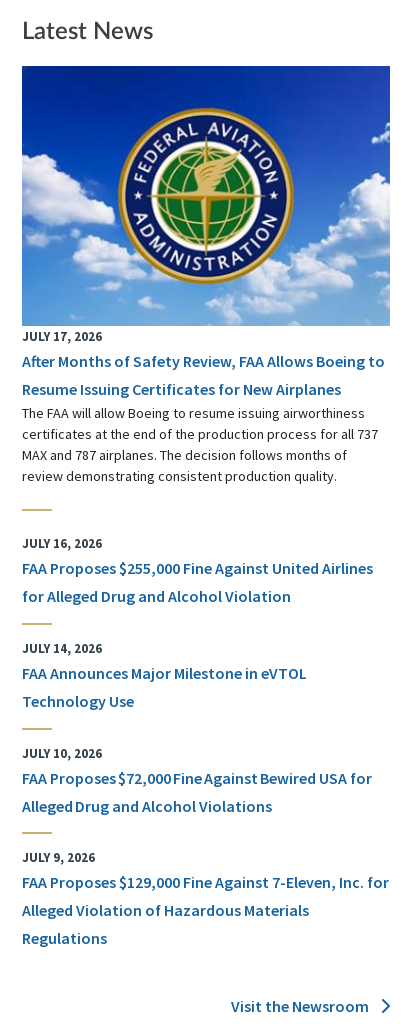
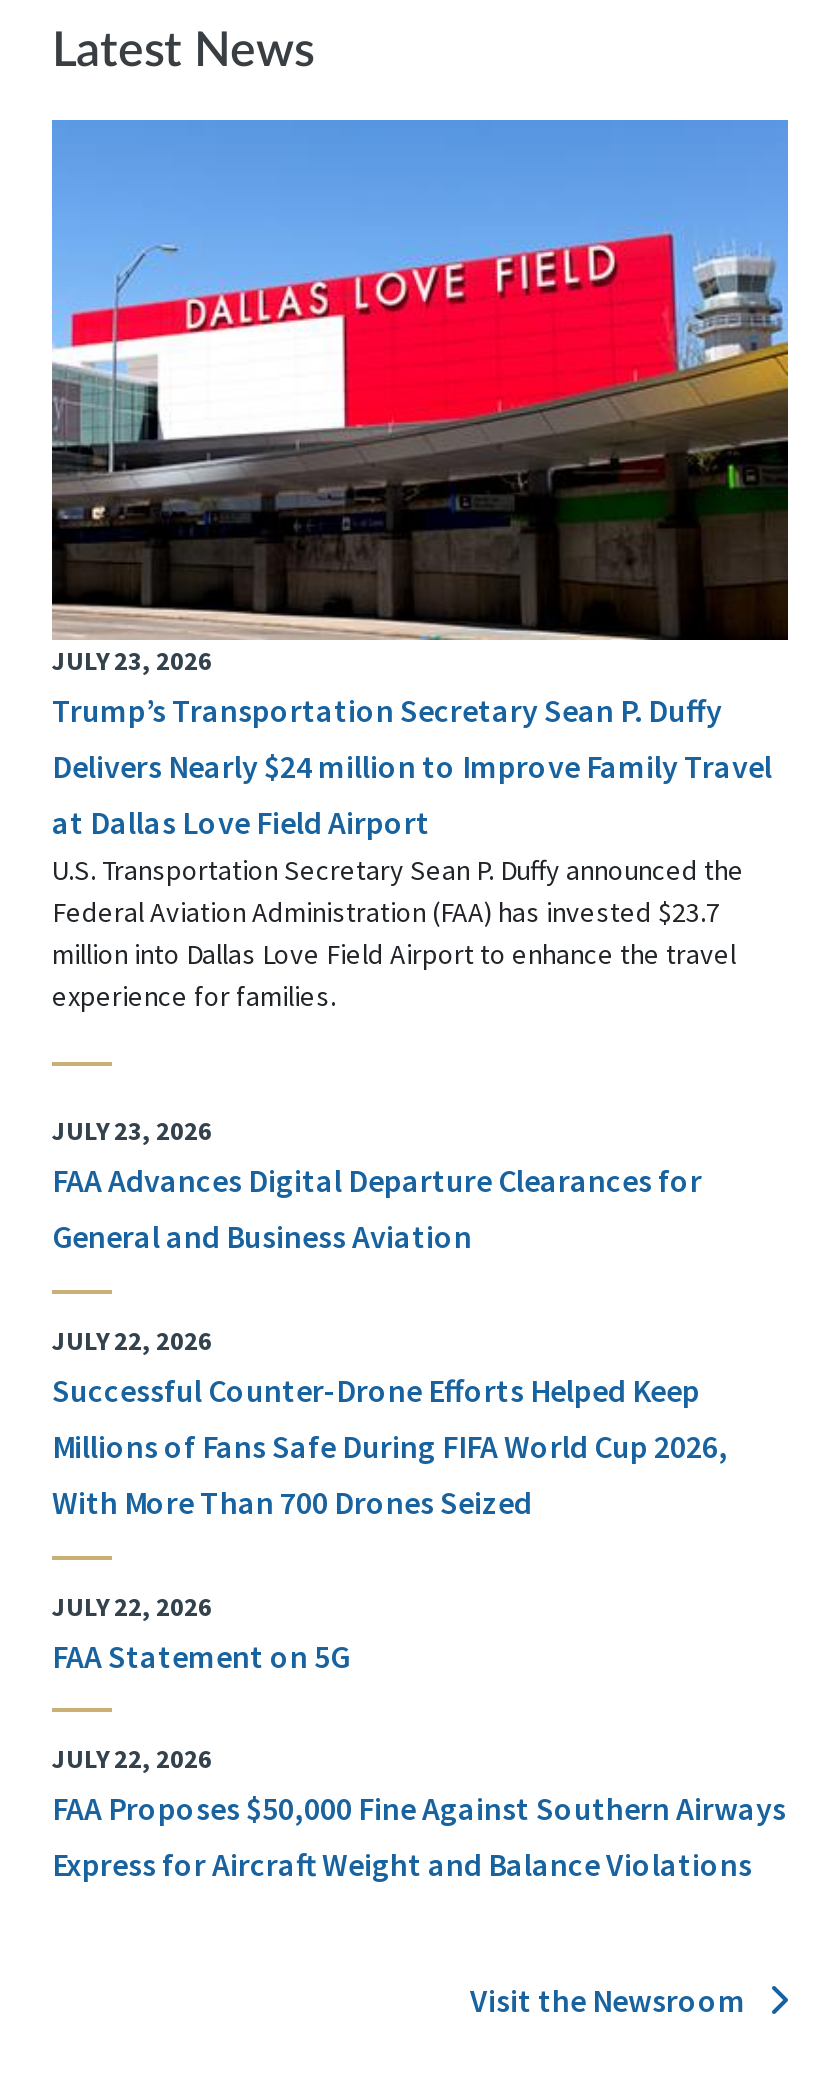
- [image]
- JULY 17, 2026
- After Months of Safety Review, FAA Allows Boeing to
- Resume Issuing Certificates for New Airplanes
- The FAA will allow Boeing to resume issuing airworthiness
- certificates at the end of the production process for all 737
- MAX and 787 airplanes. The decision follows months of
- review demonstrating consistent production quality.
+ [image]
+ JULY 23, 2026
+ Trump’s Transportation Secretary Sean P. Duffy
+ Delivers Nearly $24 million to Improve Family Travel
+ at Dallas Love Field Airport
+ U.S. Transportation Secretary Sean P. Duffy announced the
+ Federal Aviation Administration (FAA) has invested $23.7
+ million into Dallas Love Field Airport to enhance the travel
+ experience for families.

- JULY 16, 2026
- FAA Proposes $255,000 Fine Against United Airlines
- for Alleged Drug and Alcohol Violation
+ JULY 23, 2026
+ FAA Advances Digital Departure Clearances for
+ General and Business Aviation

- JULY 14, 2026
- FAA Announces Major Milestone in eVTOL
- Technology Use
+ JULY 22, 2026
+ Successful Counter-Drone Efforts Helped Keep
+ Millions of Fans Safe During FIFA World Cup 2026,
+ With More Than 700 Drones Seized

- JULY 10, 2026
- FAA Proposes $72,000 Fine Against Bewired USA for
- Alleged Drug and Alcohol Violations
+ JULY 22, 2026
+ FAA Statement on 5G

- JULY 9, 2026
- FAA Proposes $129,000 Fine Against 7-Eleven, Inc. for
- Alleged Violation of Hazardous Materials
- Regulations
+ JULY 22, 2026
+ FAA Proposes $50,000 Fine Against Southern Airways
+ Express for Aircraft Weight and Balance Violations
